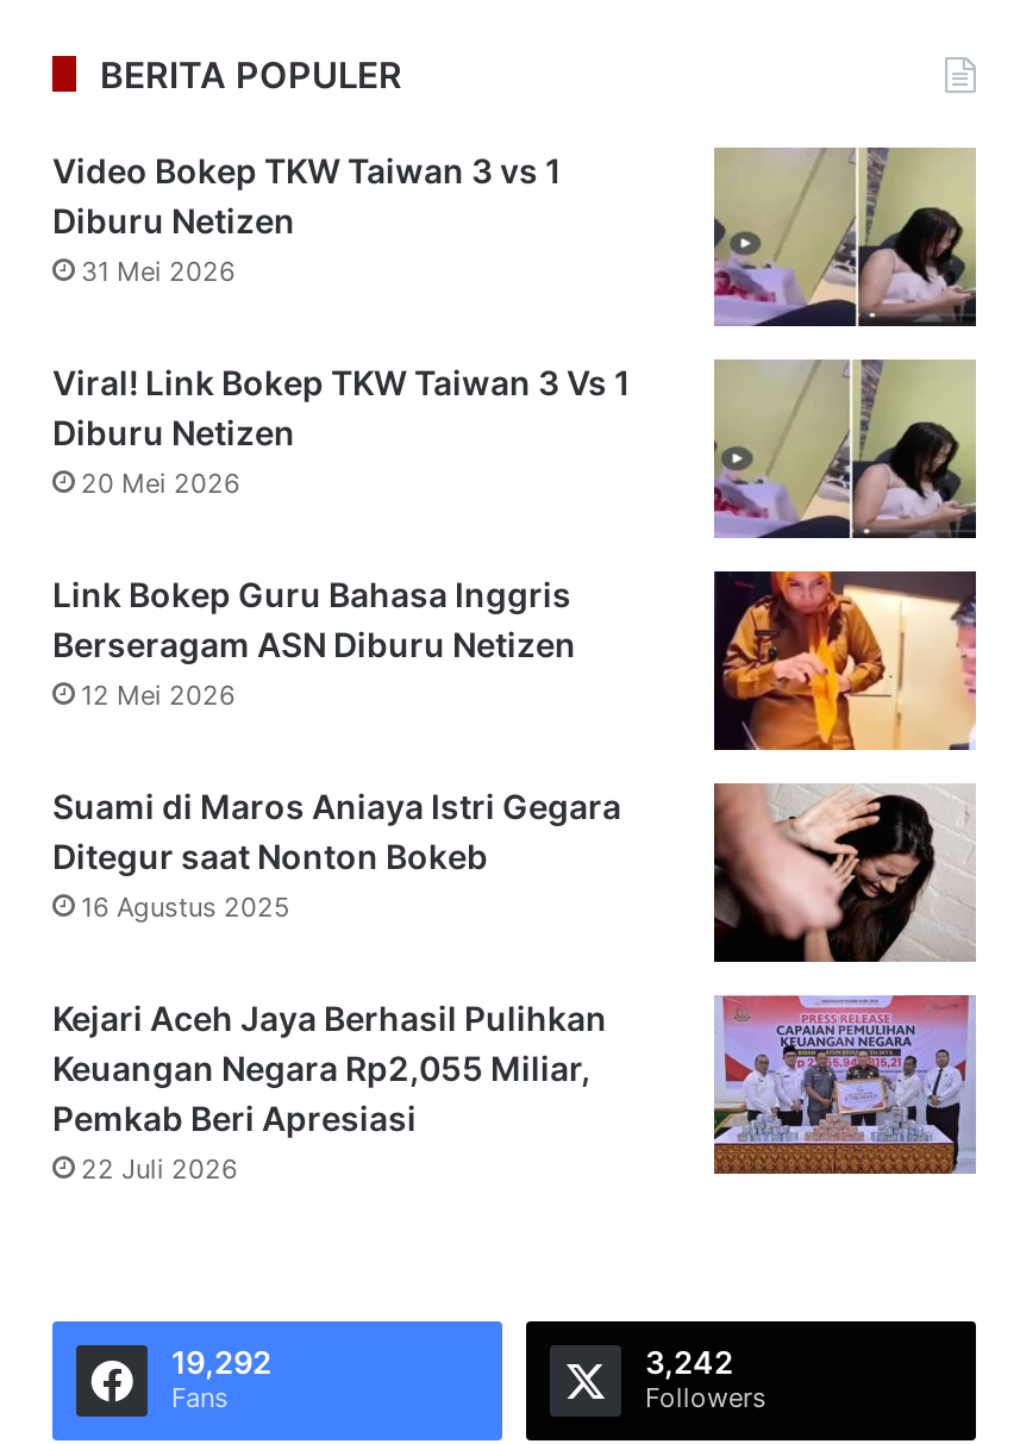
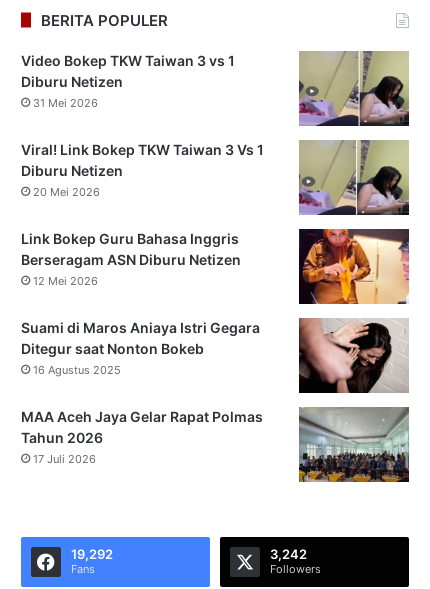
- Kejari Aceh Jaya Berhasil Pulihkan
- Keuangan Negara Rp2,055 Miliar,
- Pemkab Beri Apresiasi
- 22 Juli 2026
+ MAA Aceh Jaya Gelar Rapat Polmas
+ Tahun 2026
+ 17 Juli 2026

- [image]
+ [image]
